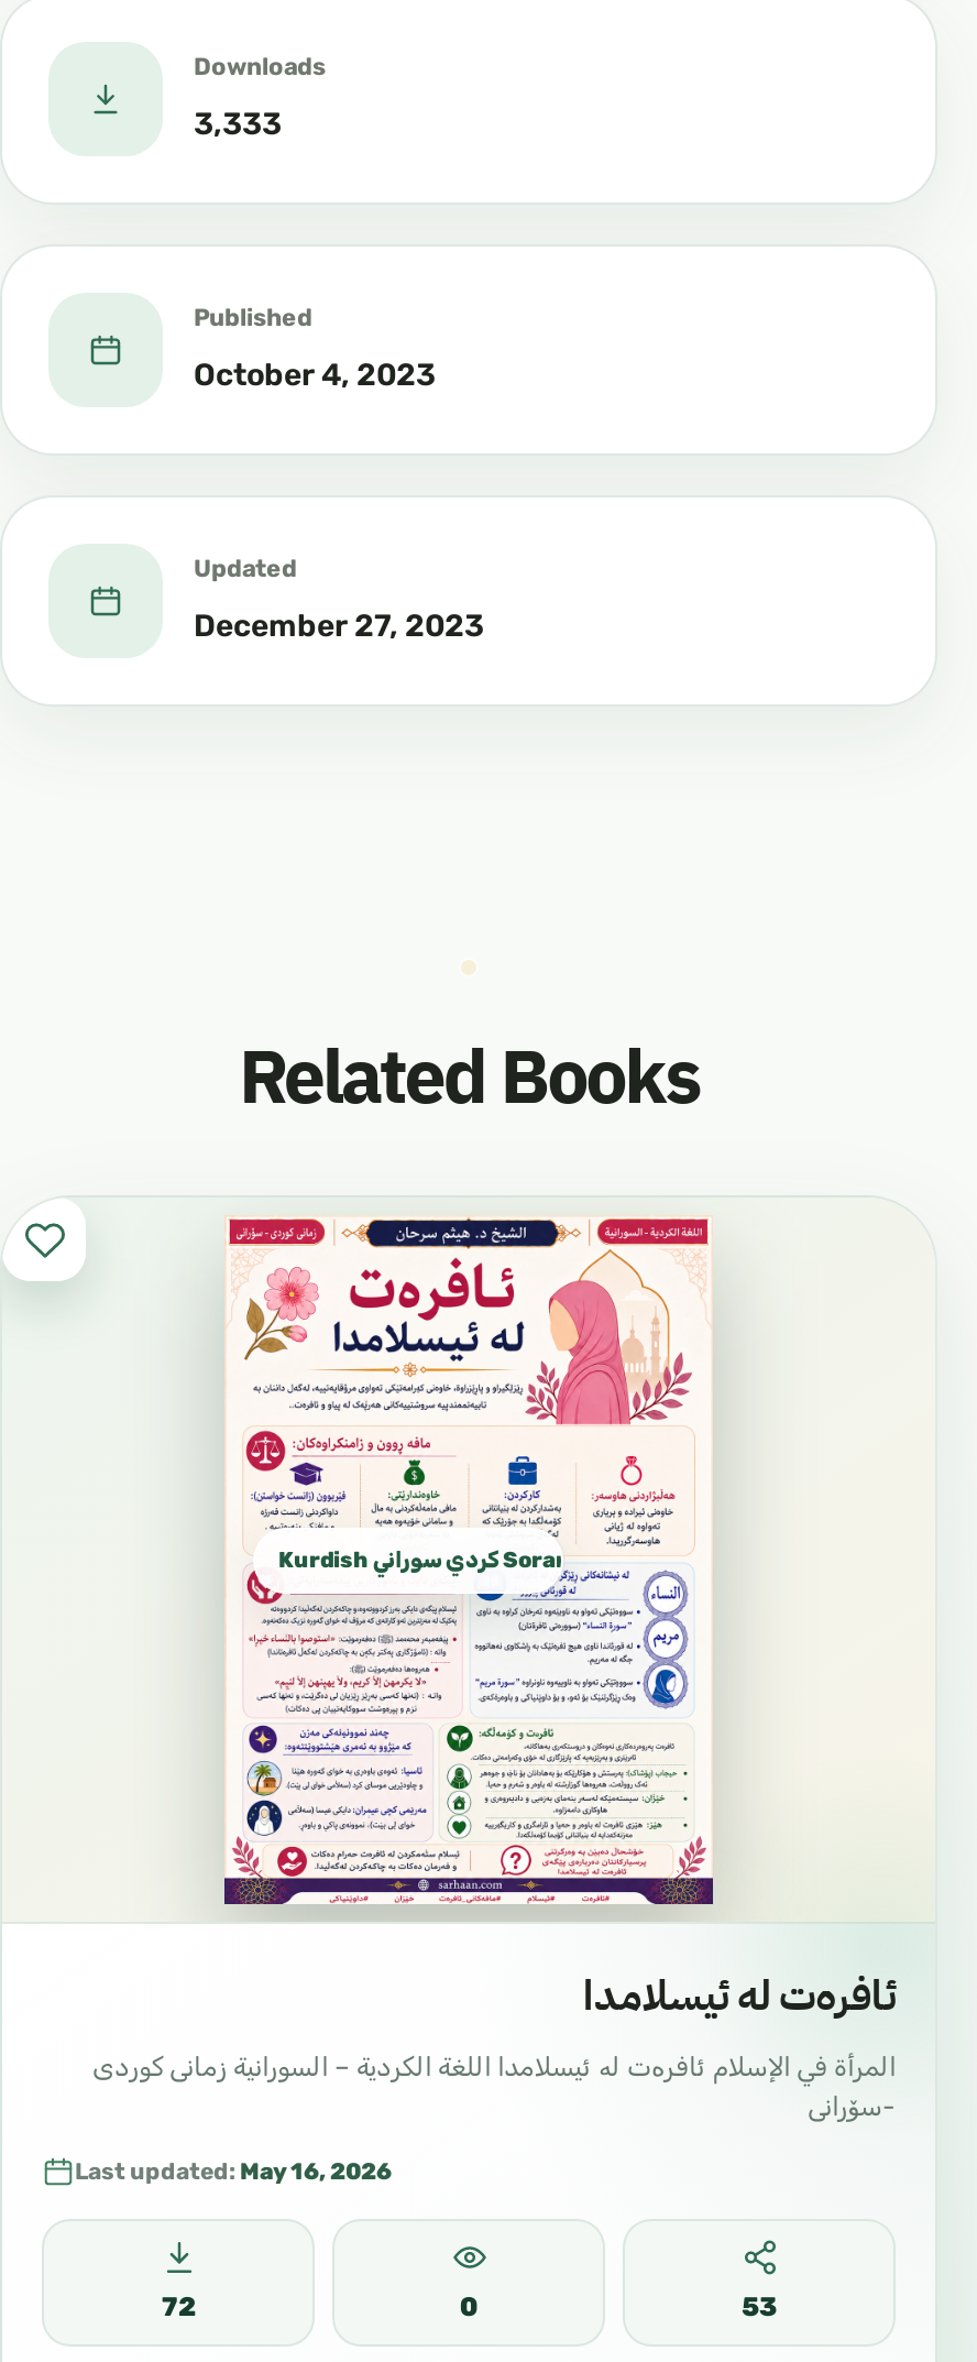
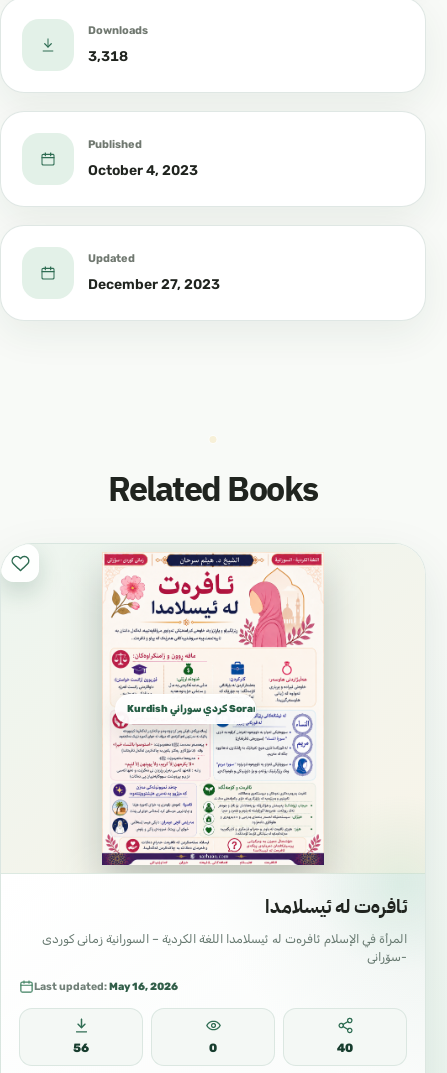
- 3,333
+ 3,318

- 72
+ 56

- 53
+ 40
